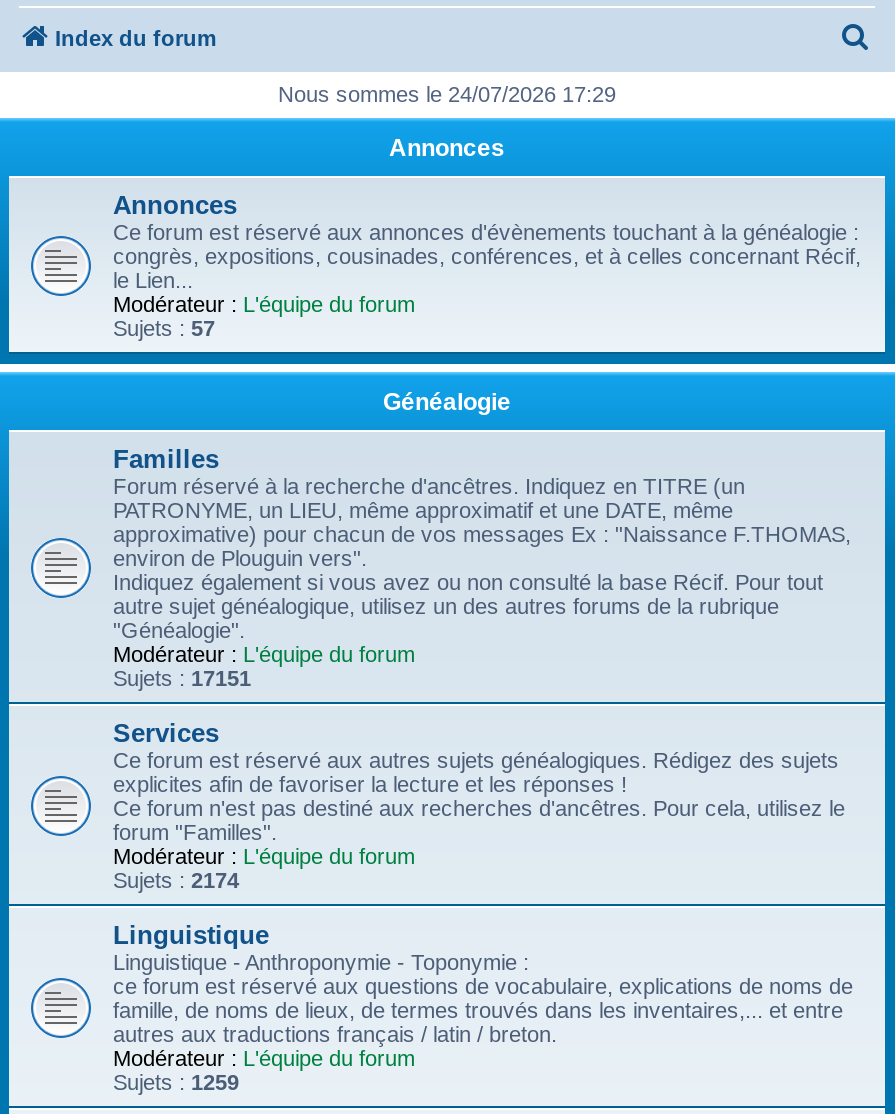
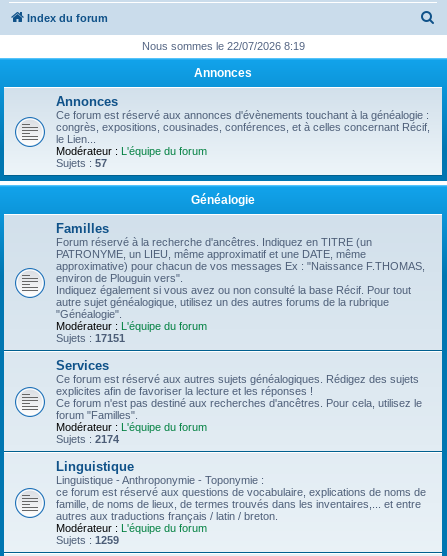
- Nous sommes le 24/07/2026 17:29
+ Nous sommes le 22/07/2026 8:19
